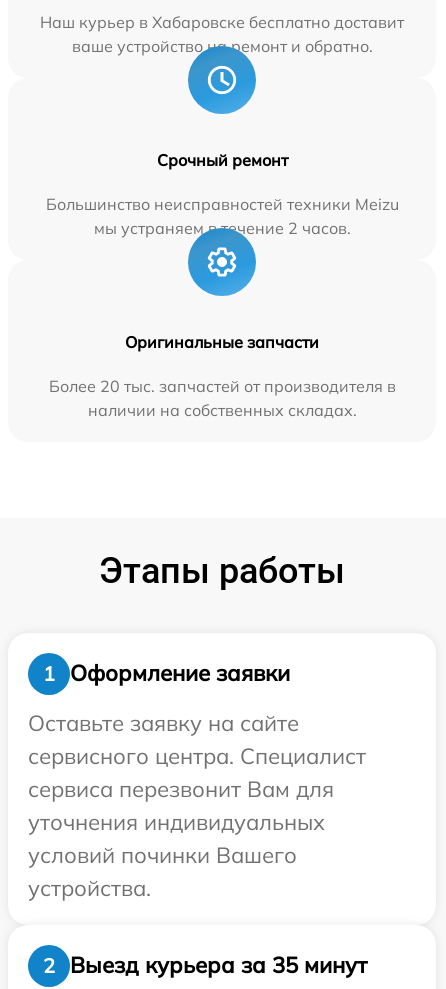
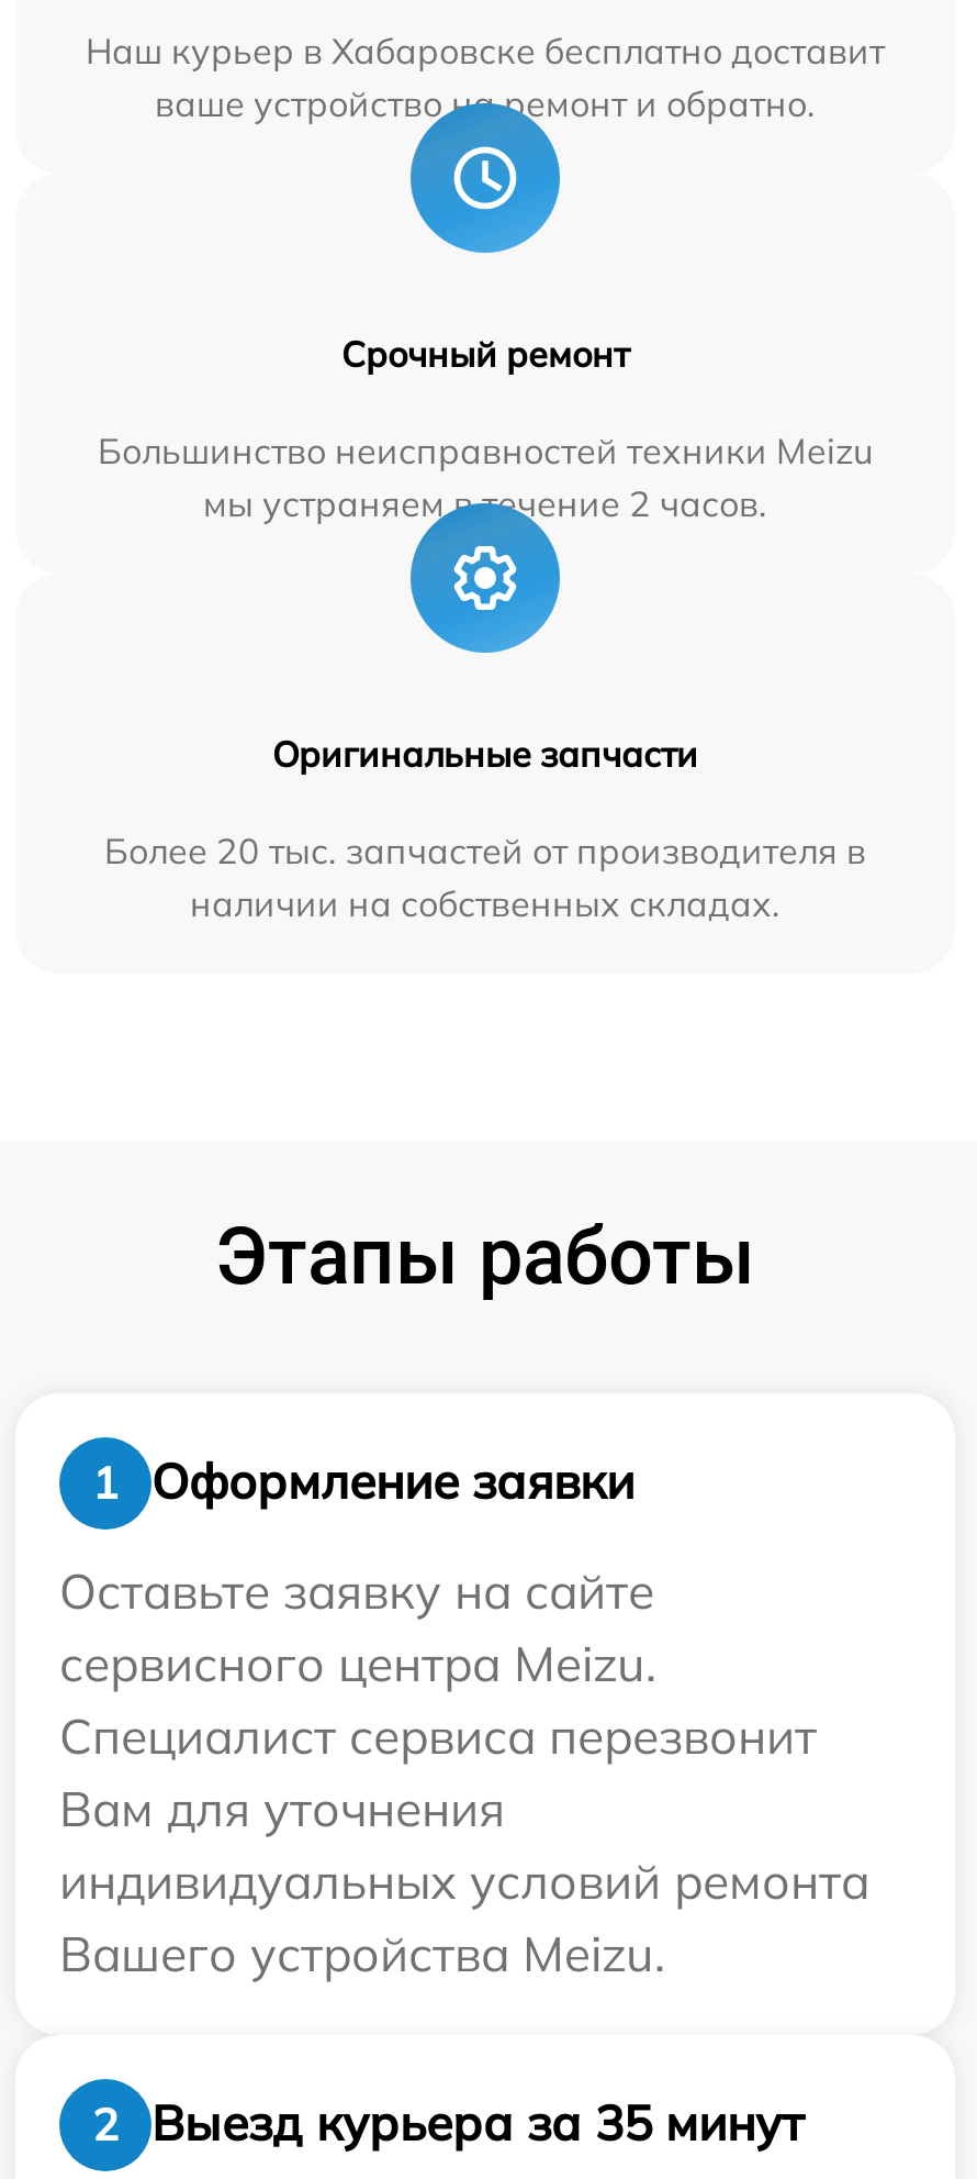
- сервисного центра. Специалист
- сервиса перезвонит Вам для
- уточнения индивидуальных
- условий починки Вашего
- устройства.
+ сервисного центра Meizu.
+ Специалист сервиса перезвонит
+ Вам для уточнения
+ индивидуальных условий ремонта
+ Вашего устройства Meizu.
